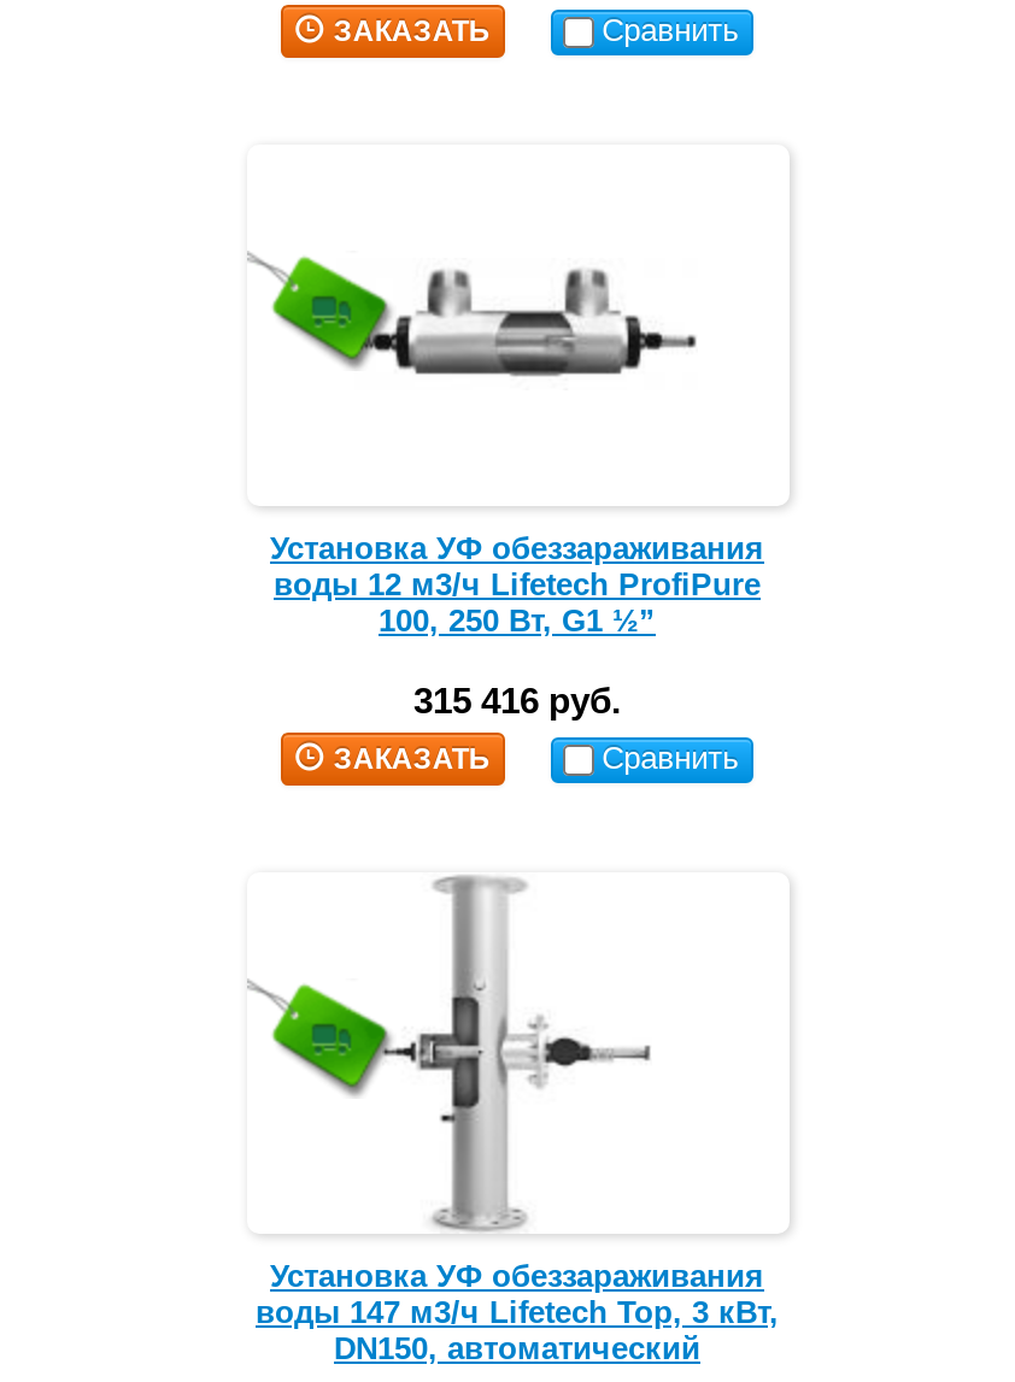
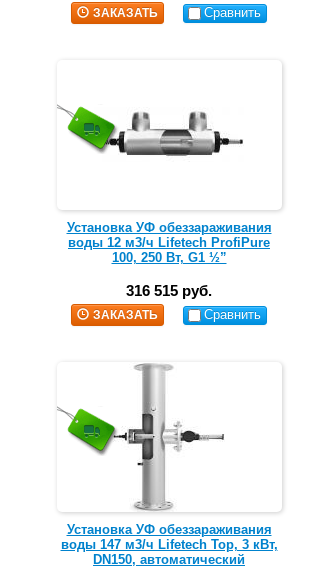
- 315 416 руб.
+ 316 515 руб.
